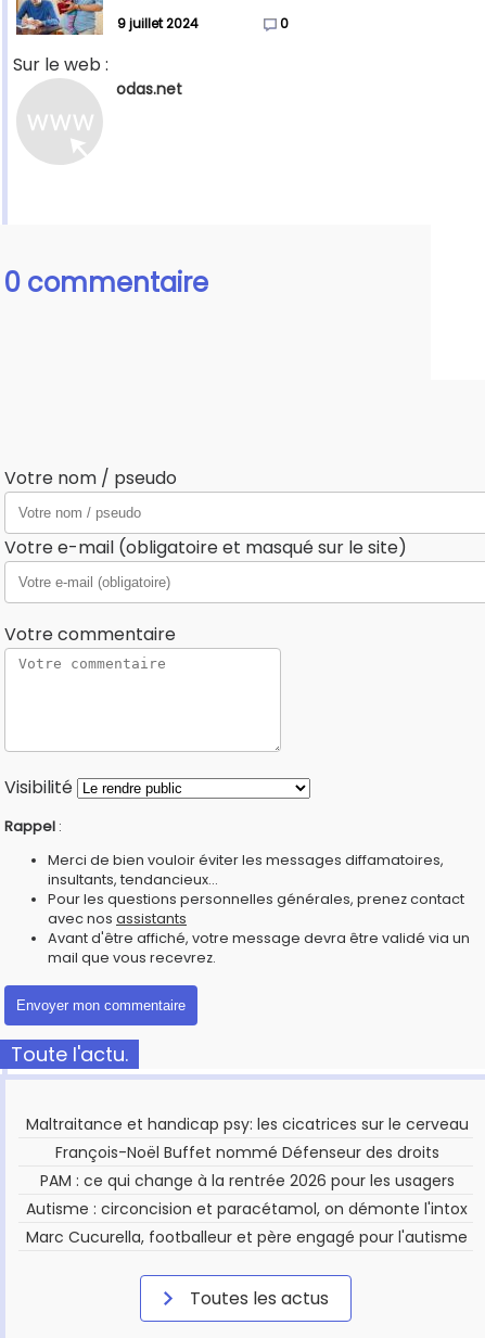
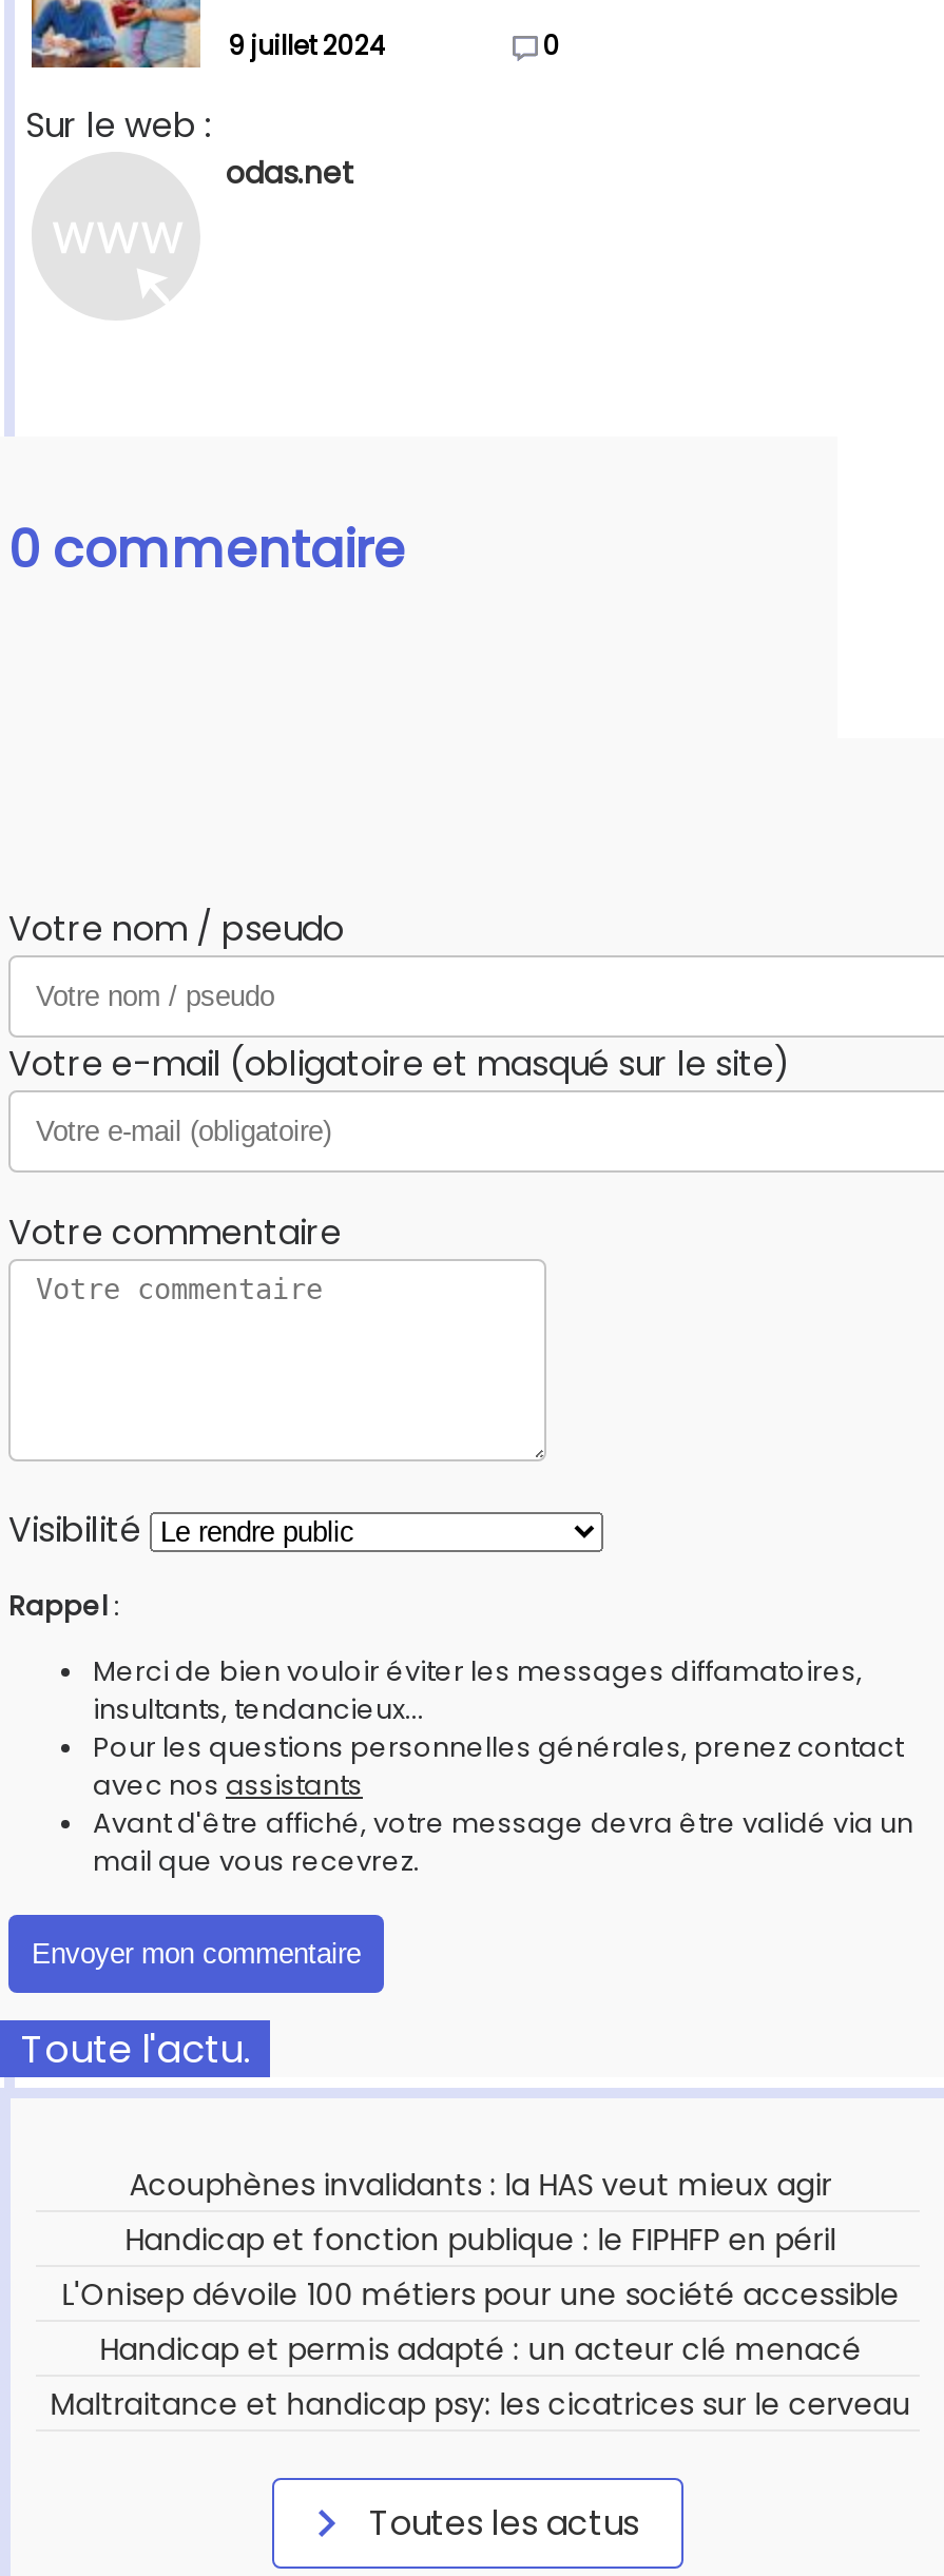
+ Acouphènes invalidants : la HAS veut mieux agir
+ Handicap et fonction publique : le FIPHFP en péril
+ L'Onisep dévoile 100 métiers pour une société accessible
+ Handicap et permis adapté : un acteur clé menacé

moved down: Maltraitance et handicap psy: les cicatrices sur le cerveau

- François-Noël Buffet nommé Défenseur des droits
- PAM : ce qui change à la rentrée 2026 pour les usagers
- Autisme : circoncision et paracétamol, on démonte l'intox
- Marc Cucurella, footballeur et père engagé pour l'autisme
